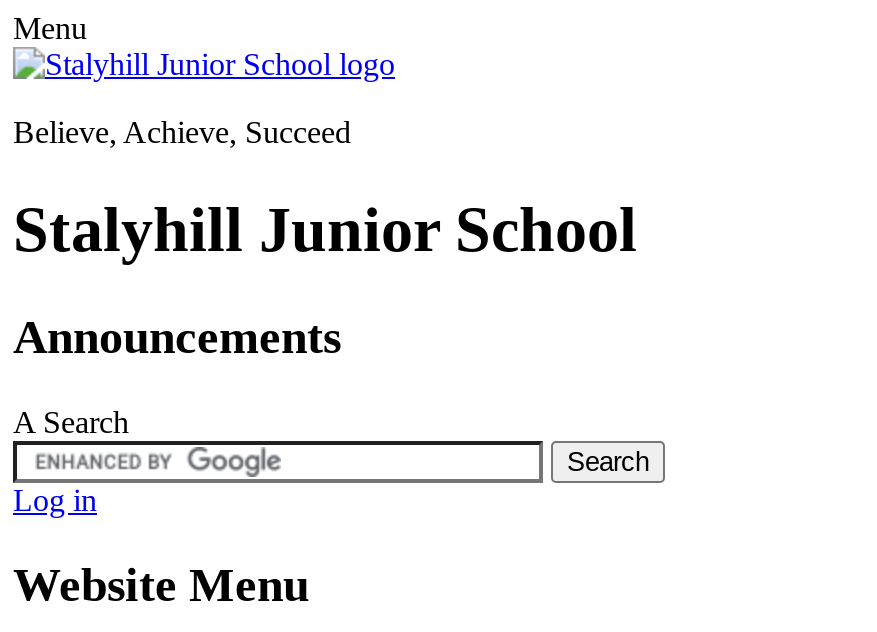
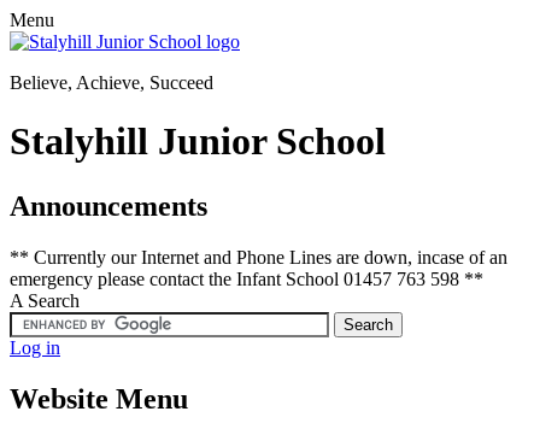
+ ** Currently our Internet and Phone Lines are down, incase of an
+ emergency please contact the Infant School 01457 763 598 **
